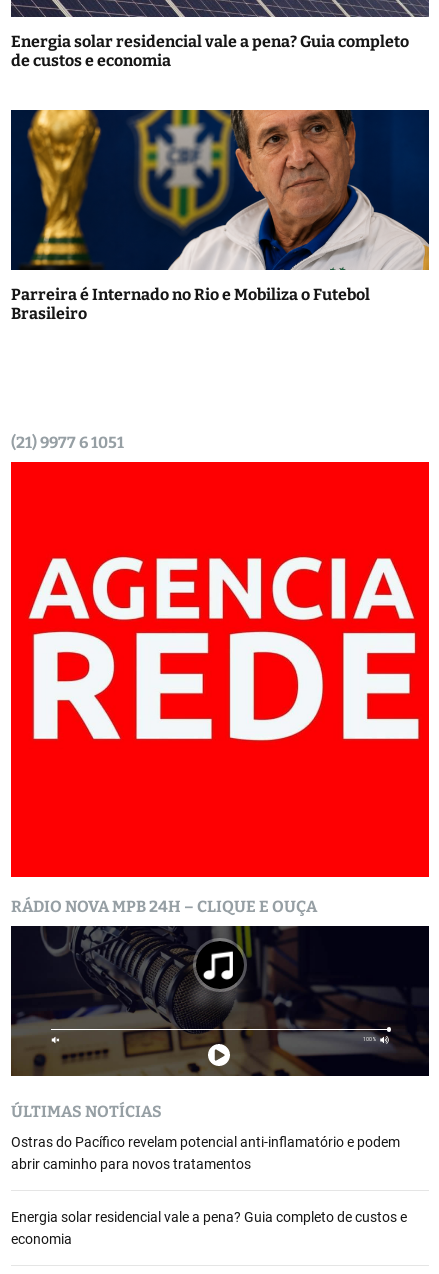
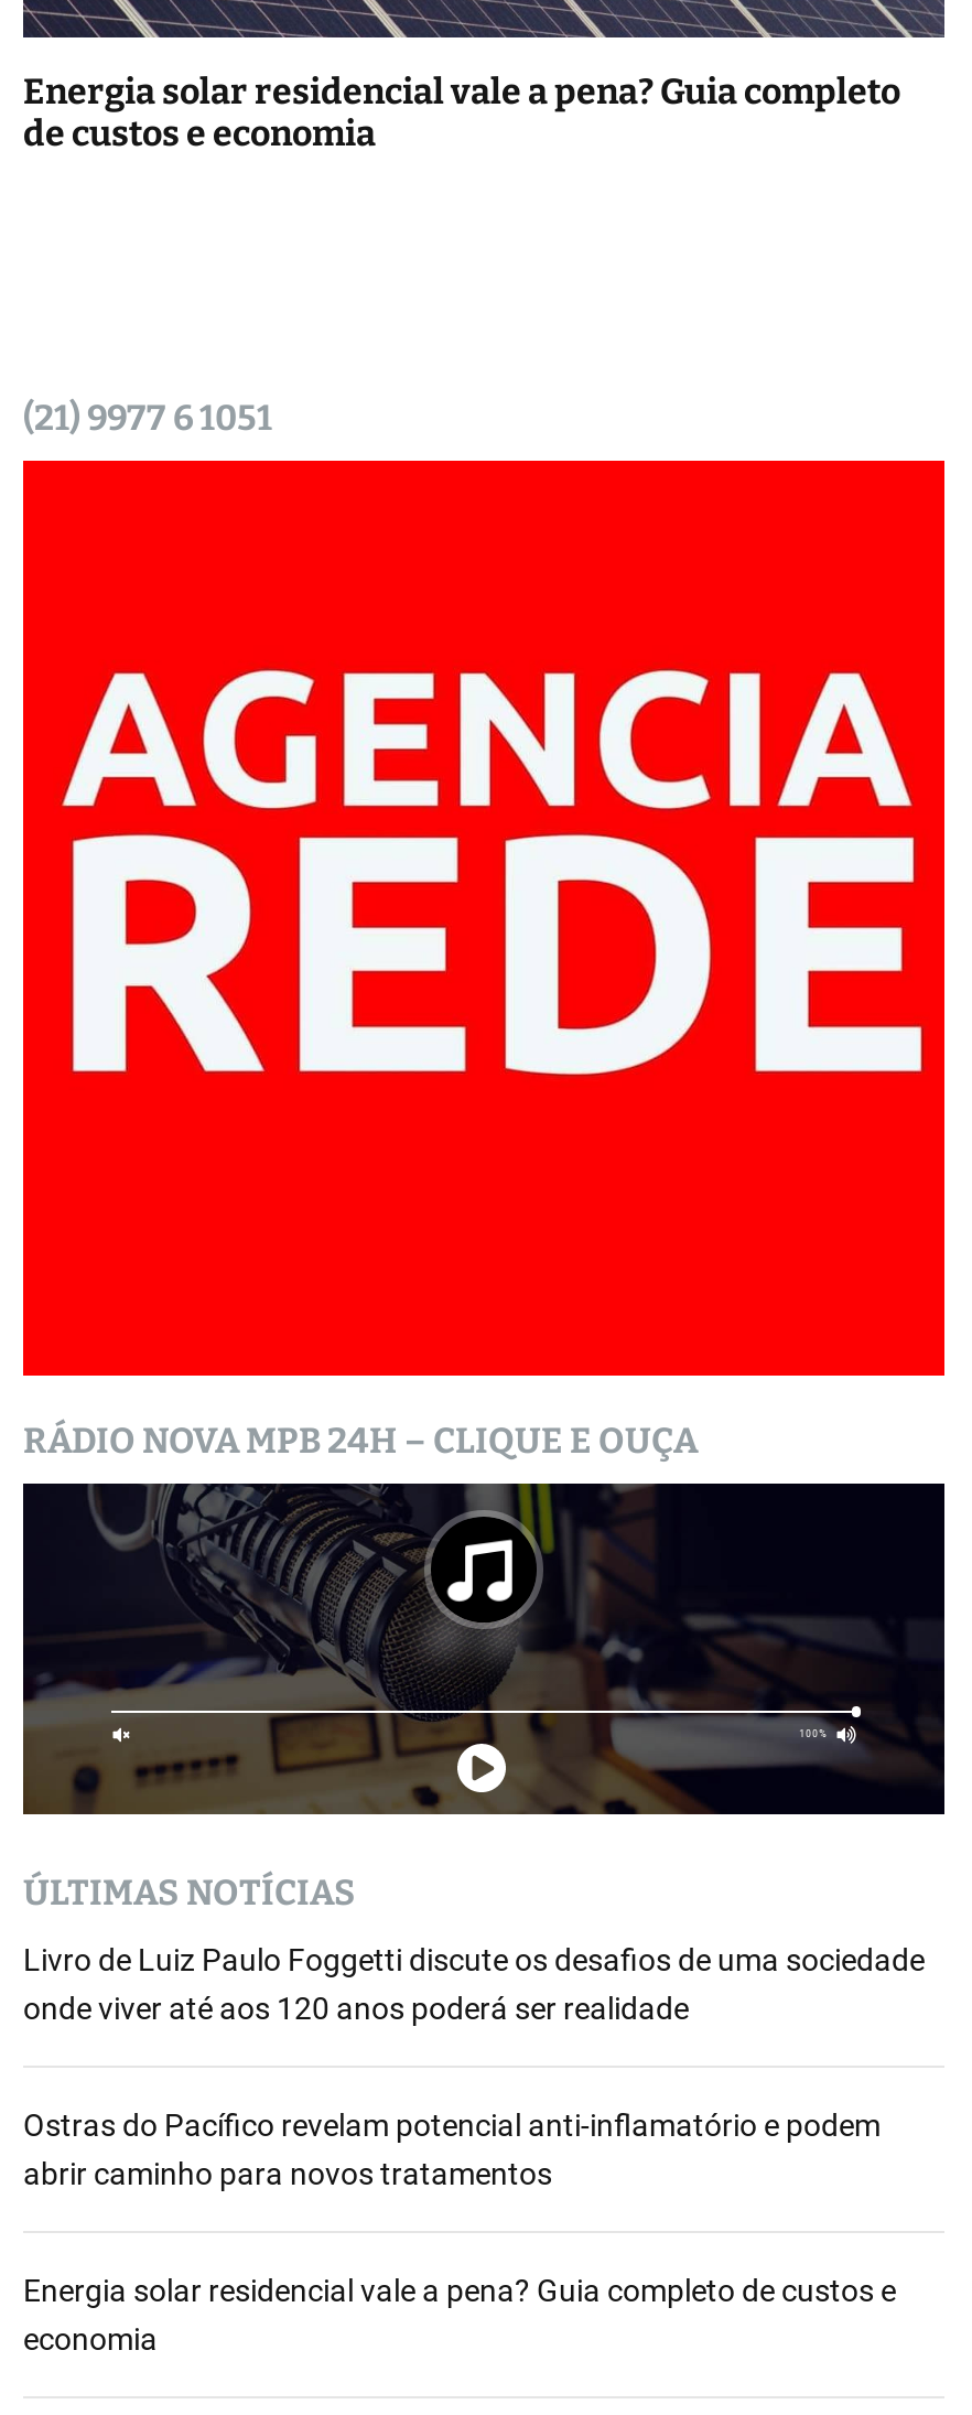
- [image]
- Parreira é Internado no Rio e Mobiliza o Futebol
- Brasileiro

moved up: [image] | (21) 9977 6 1051 | RÁDIO NOVA MPB 24H – CLIQUE E OUÇA | ÚLTIMAS NOTÍCIAS

+ Livro de Luiz Paulo Foggetti discute os desafios de uma sociedade
+ onde viver até aos 120 anos poderá ser realidade
